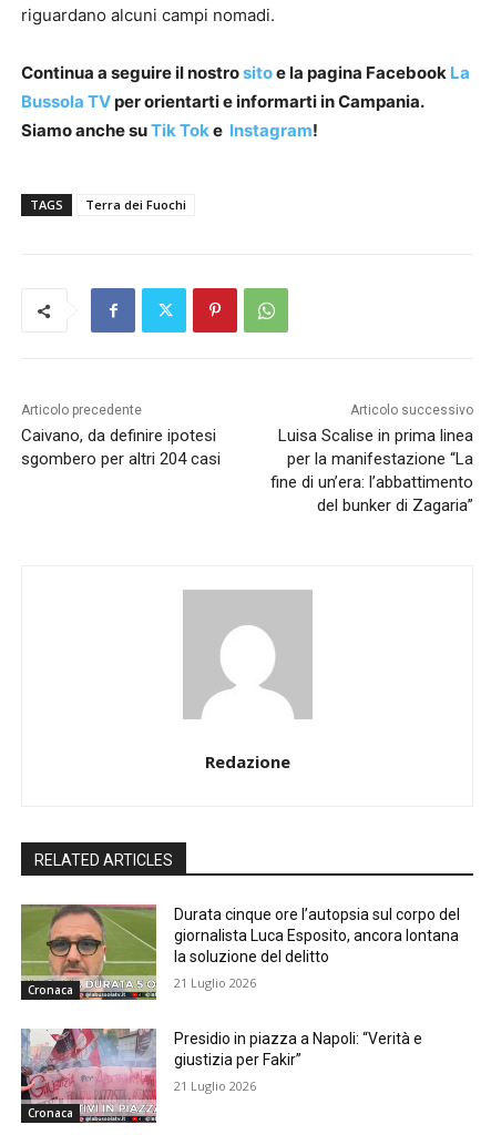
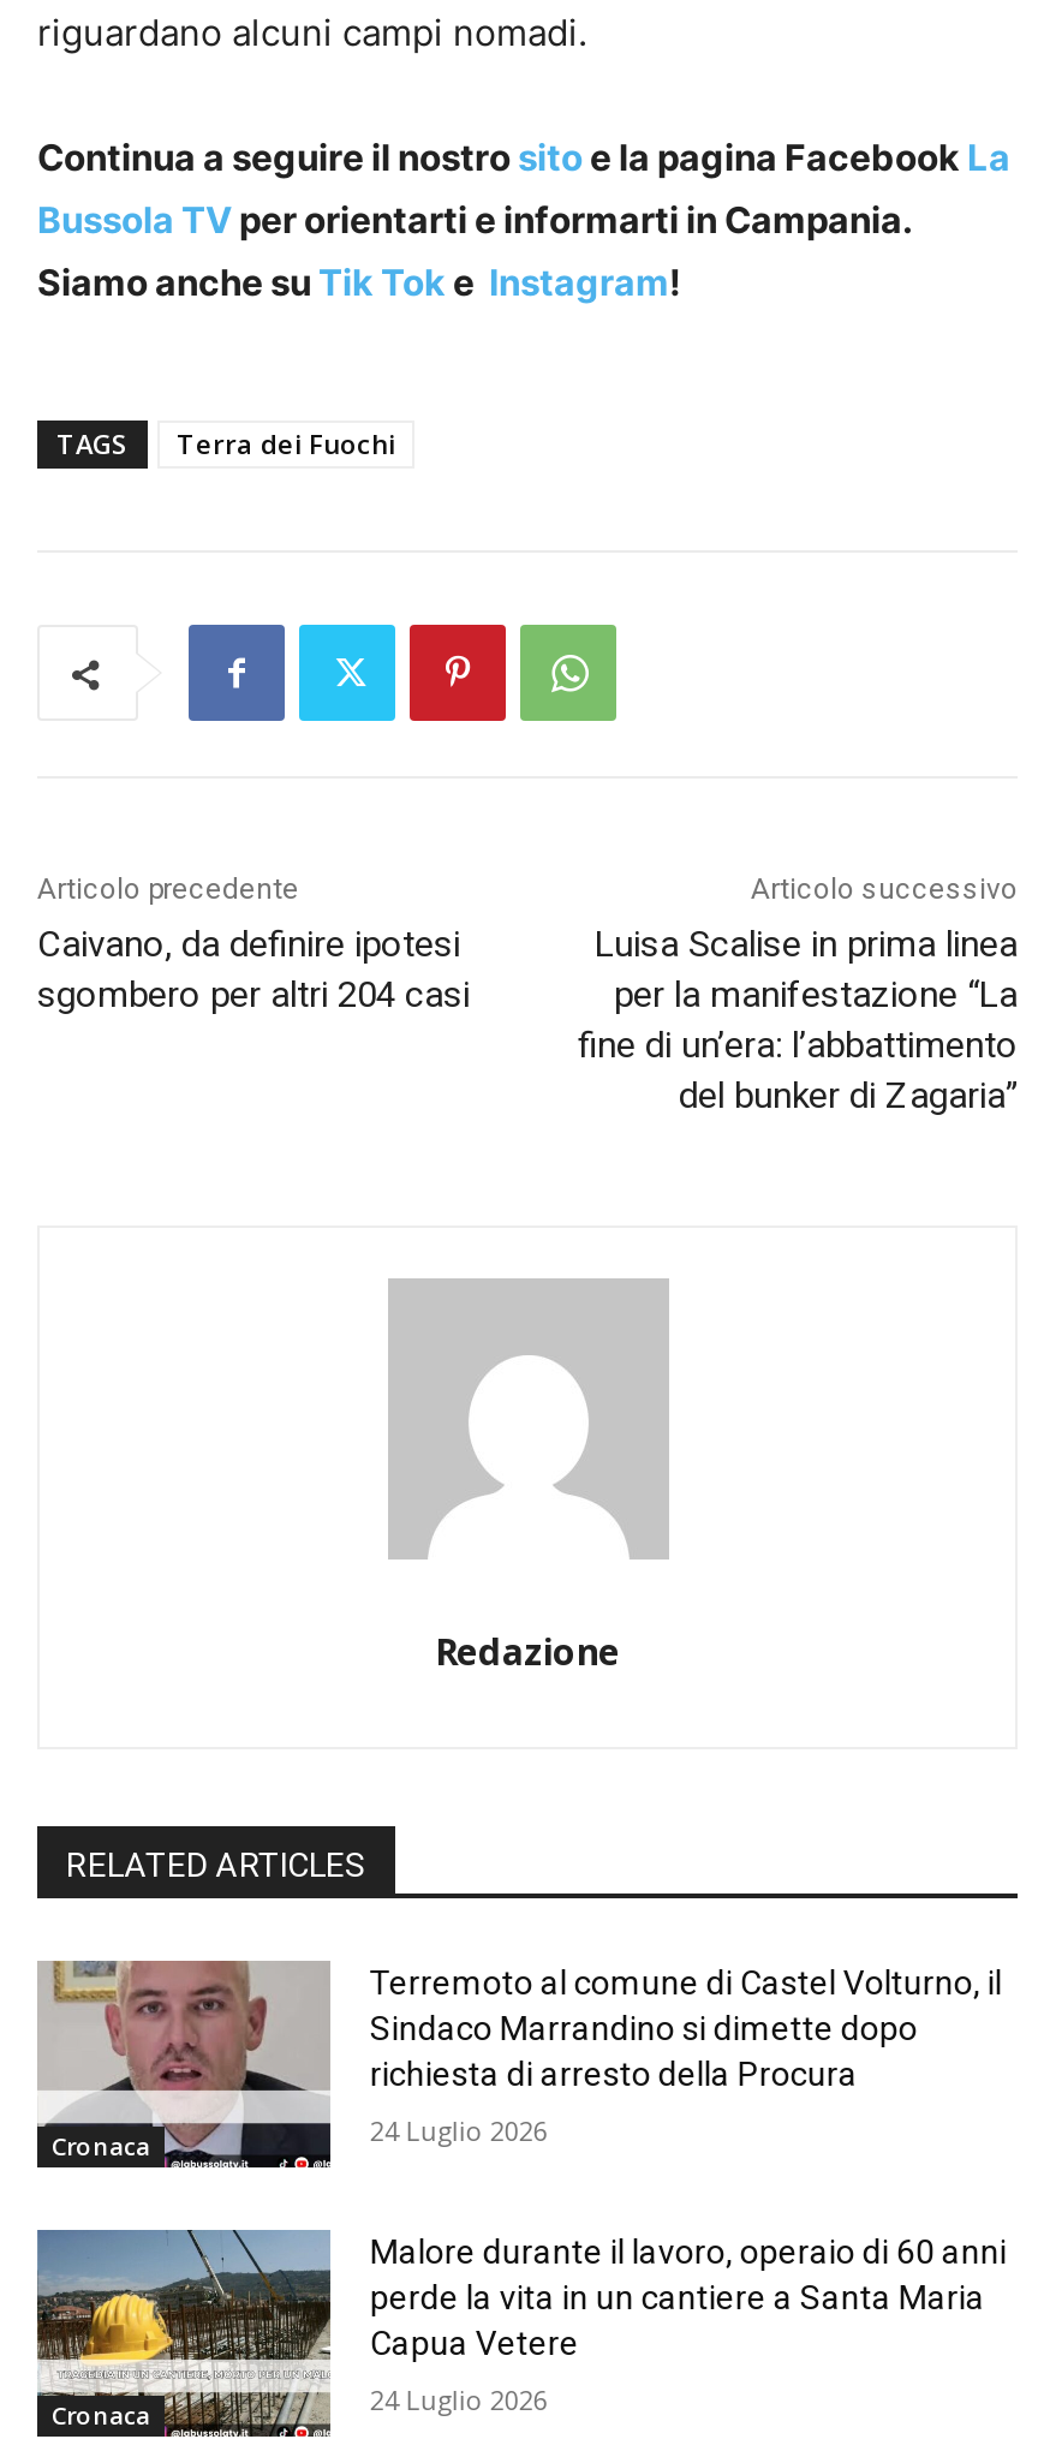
- [image]
- Durata cinque ore l’autopsia sul corpo del
- giornalista Luca Esposito, ancora lontana
- la soluzione del delitto
+ [image]
+ Terremoto al comune di Castel Volturno, il
+ Sindaco Marrandino si dimette dopo
+ richiesta di arresto della Procura

- 21 Luglio 2026
+ 24 Luglio 2026

- [image]
- Presidio in piazza a Napoli: “Verità e
- giustizia per Fakir”
+ [image]
+ Malore durante il lavoro, operaio di 60 anni
+ perde la vita in un cantiere a Santa Maria
+ Capua Vetere

- 21 Luglio 2026
+ 24 Luglio 2026
